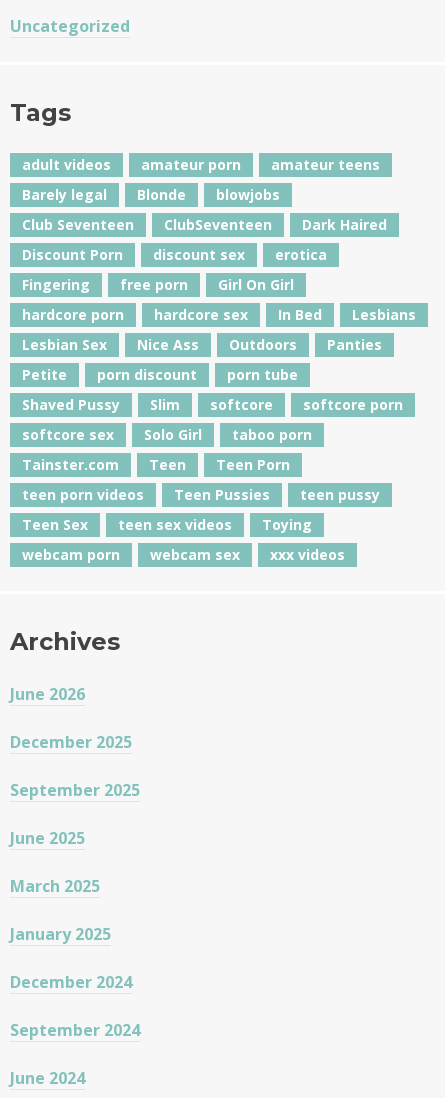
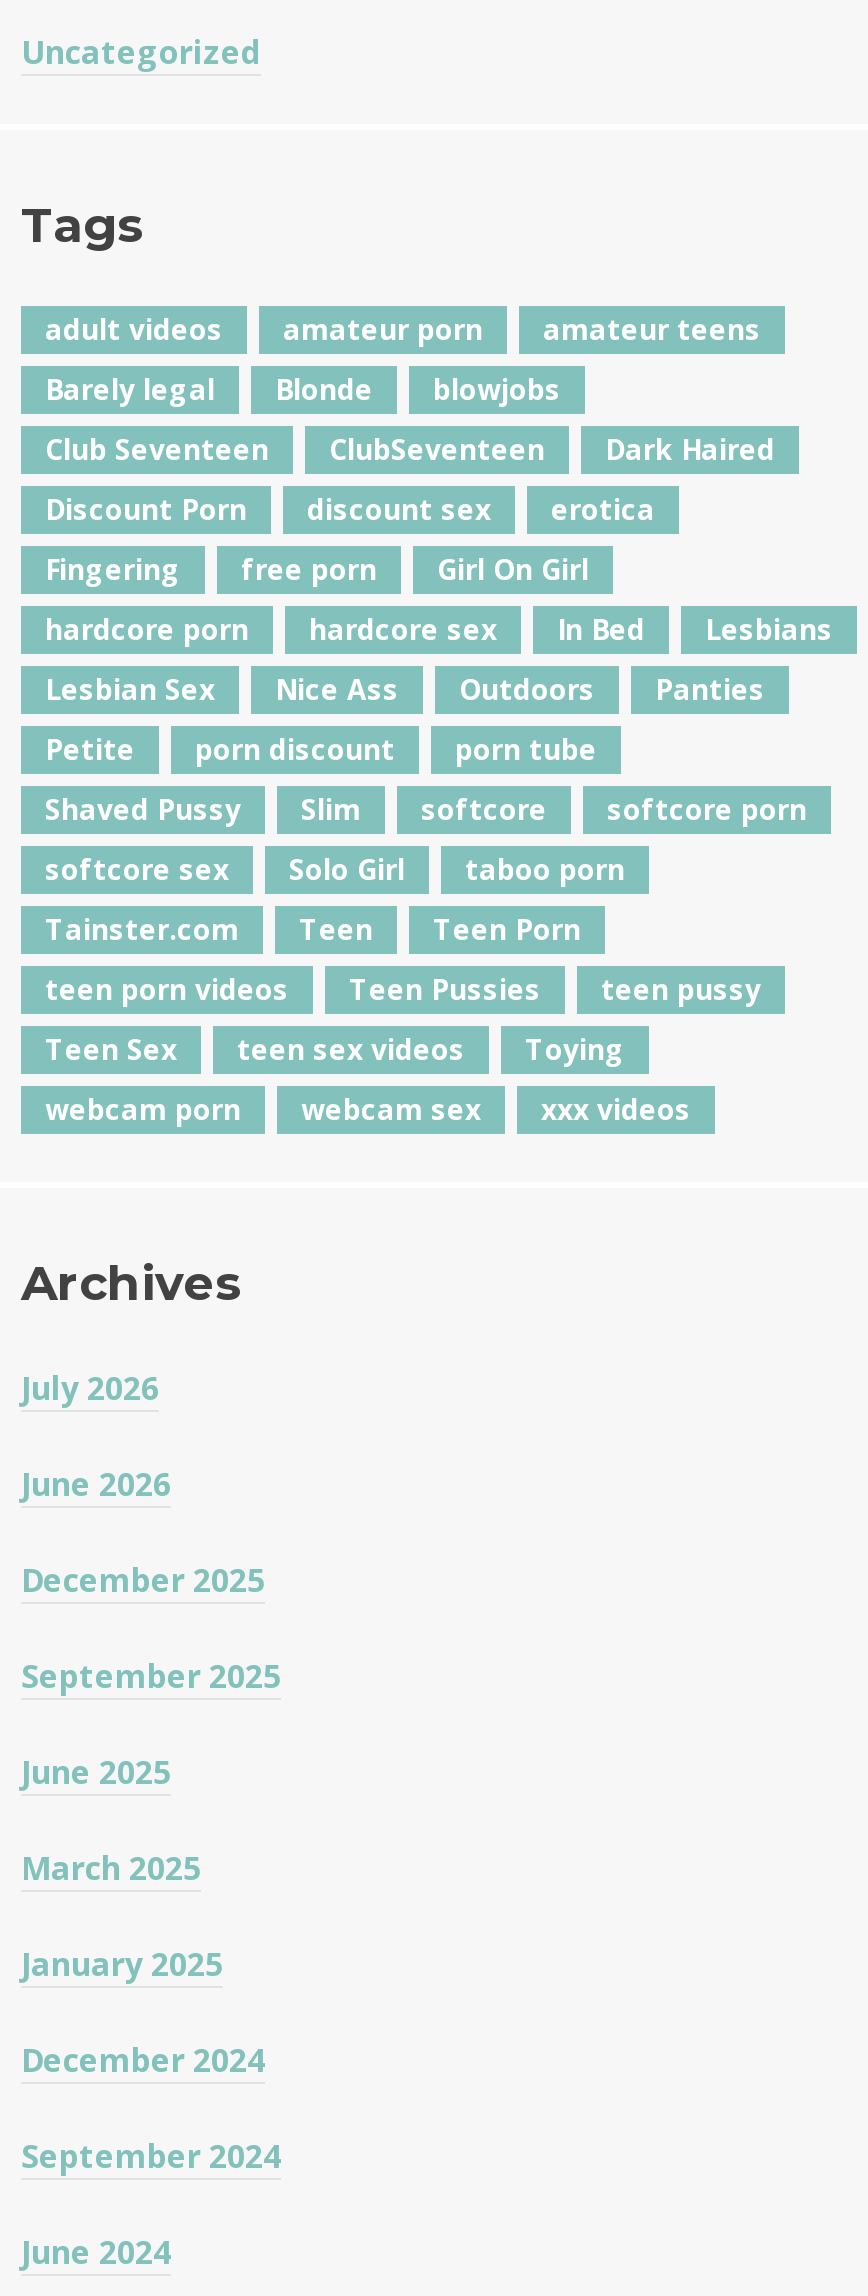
+ July 2026
